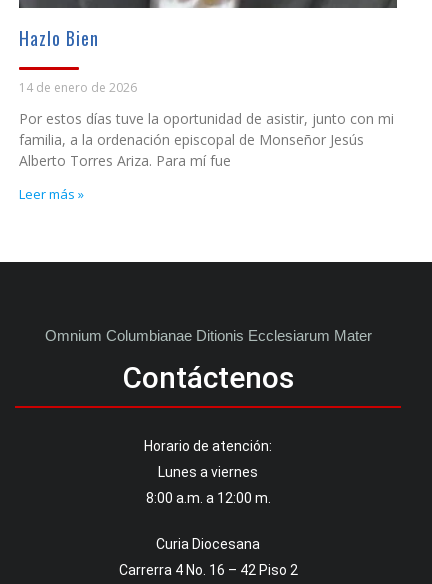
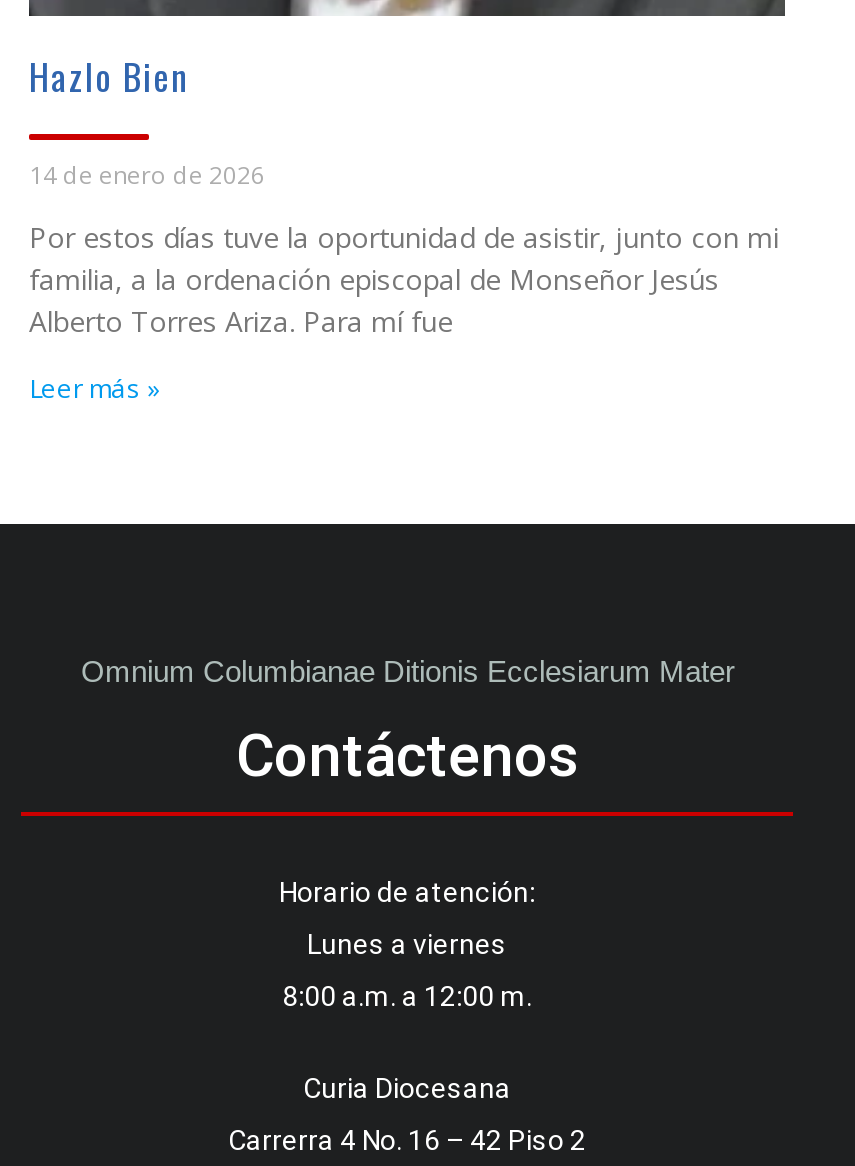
- Omnium Columbianae Ditionis Ecclesiarum M ater
+ Omnium Columbianae Ditionis Eccl e s a rum Mater
